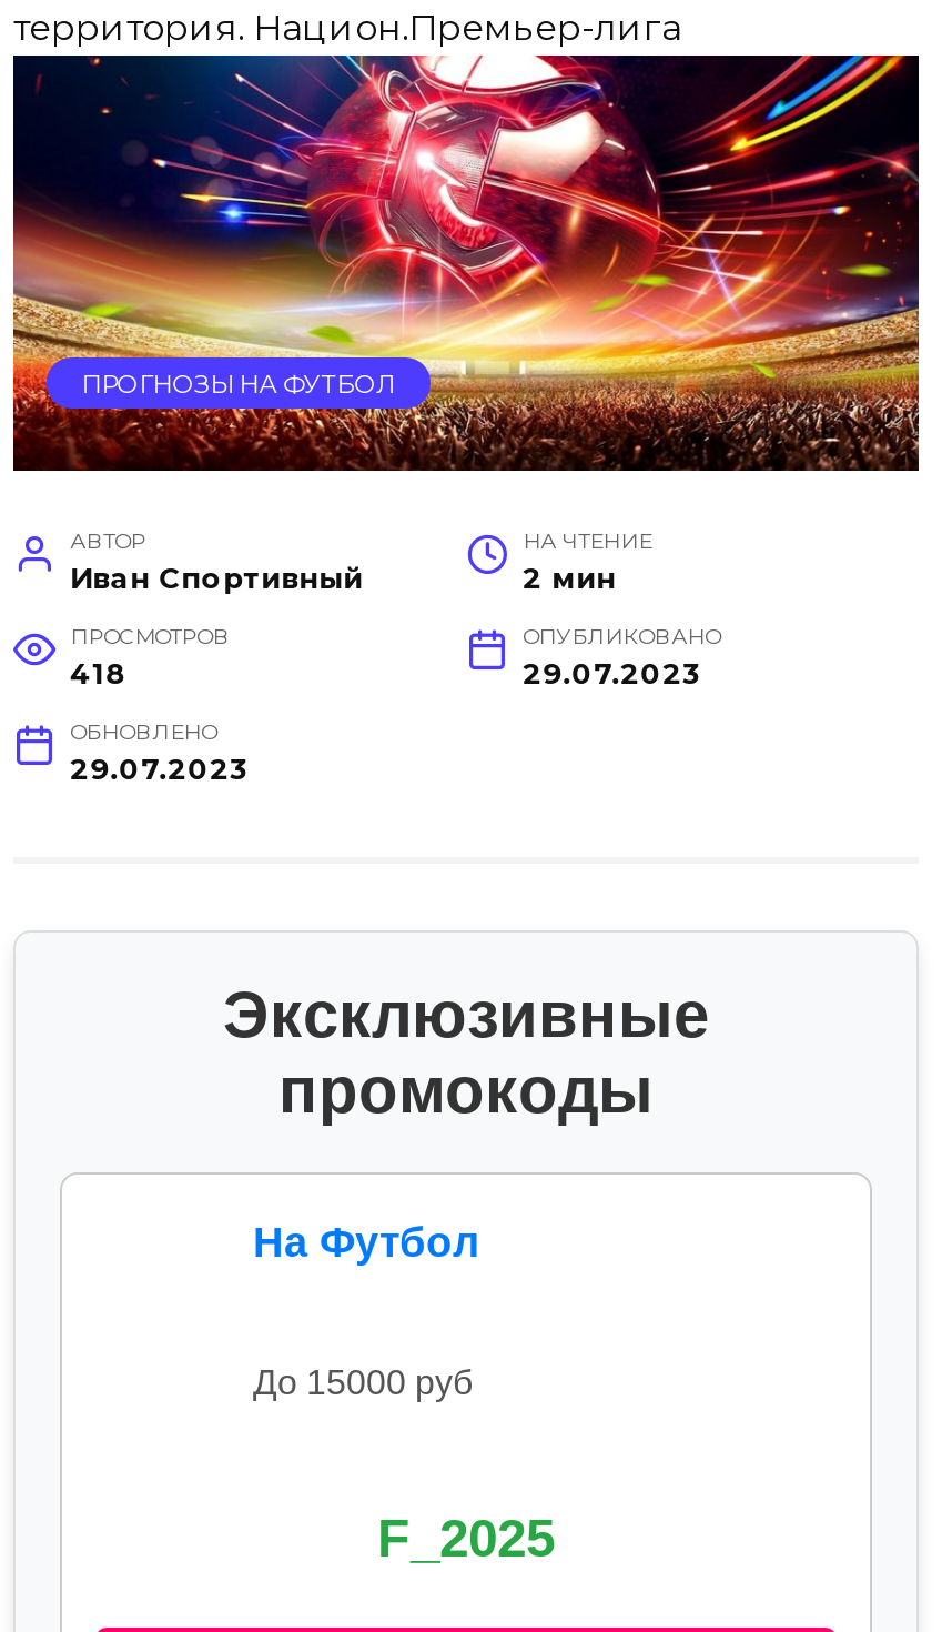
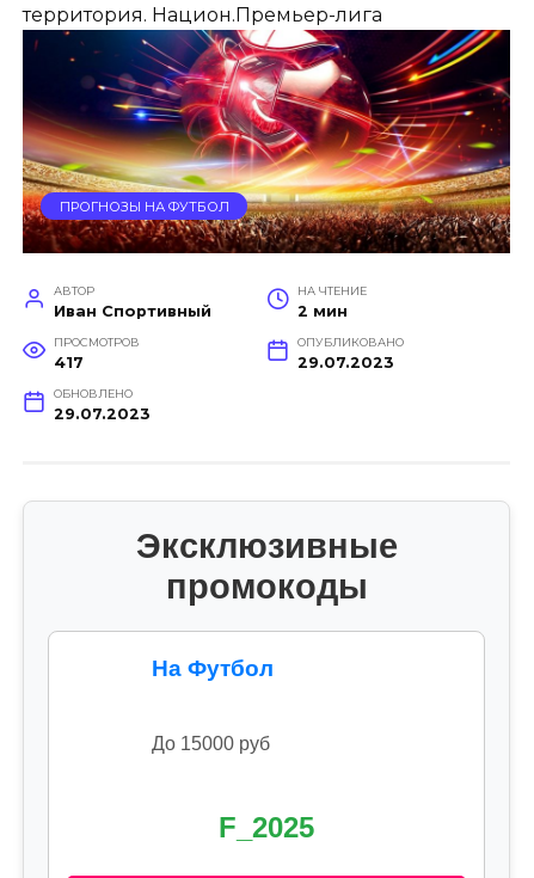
- 418
+ 417
